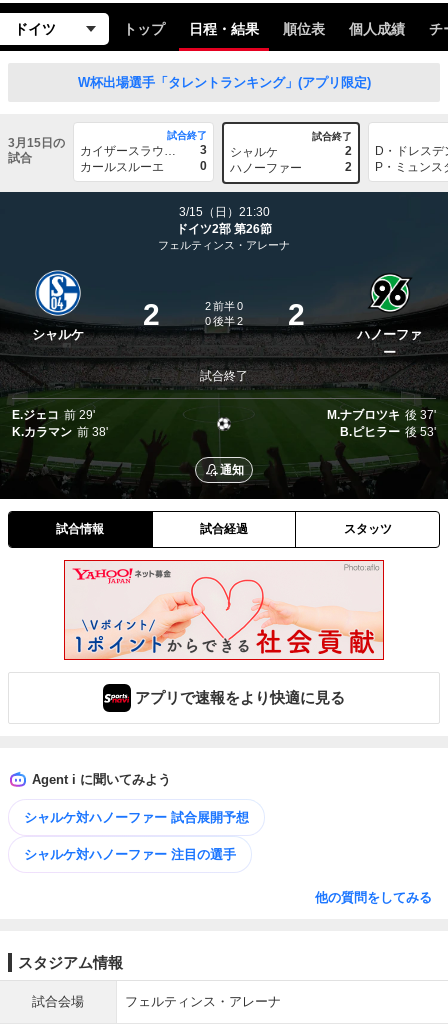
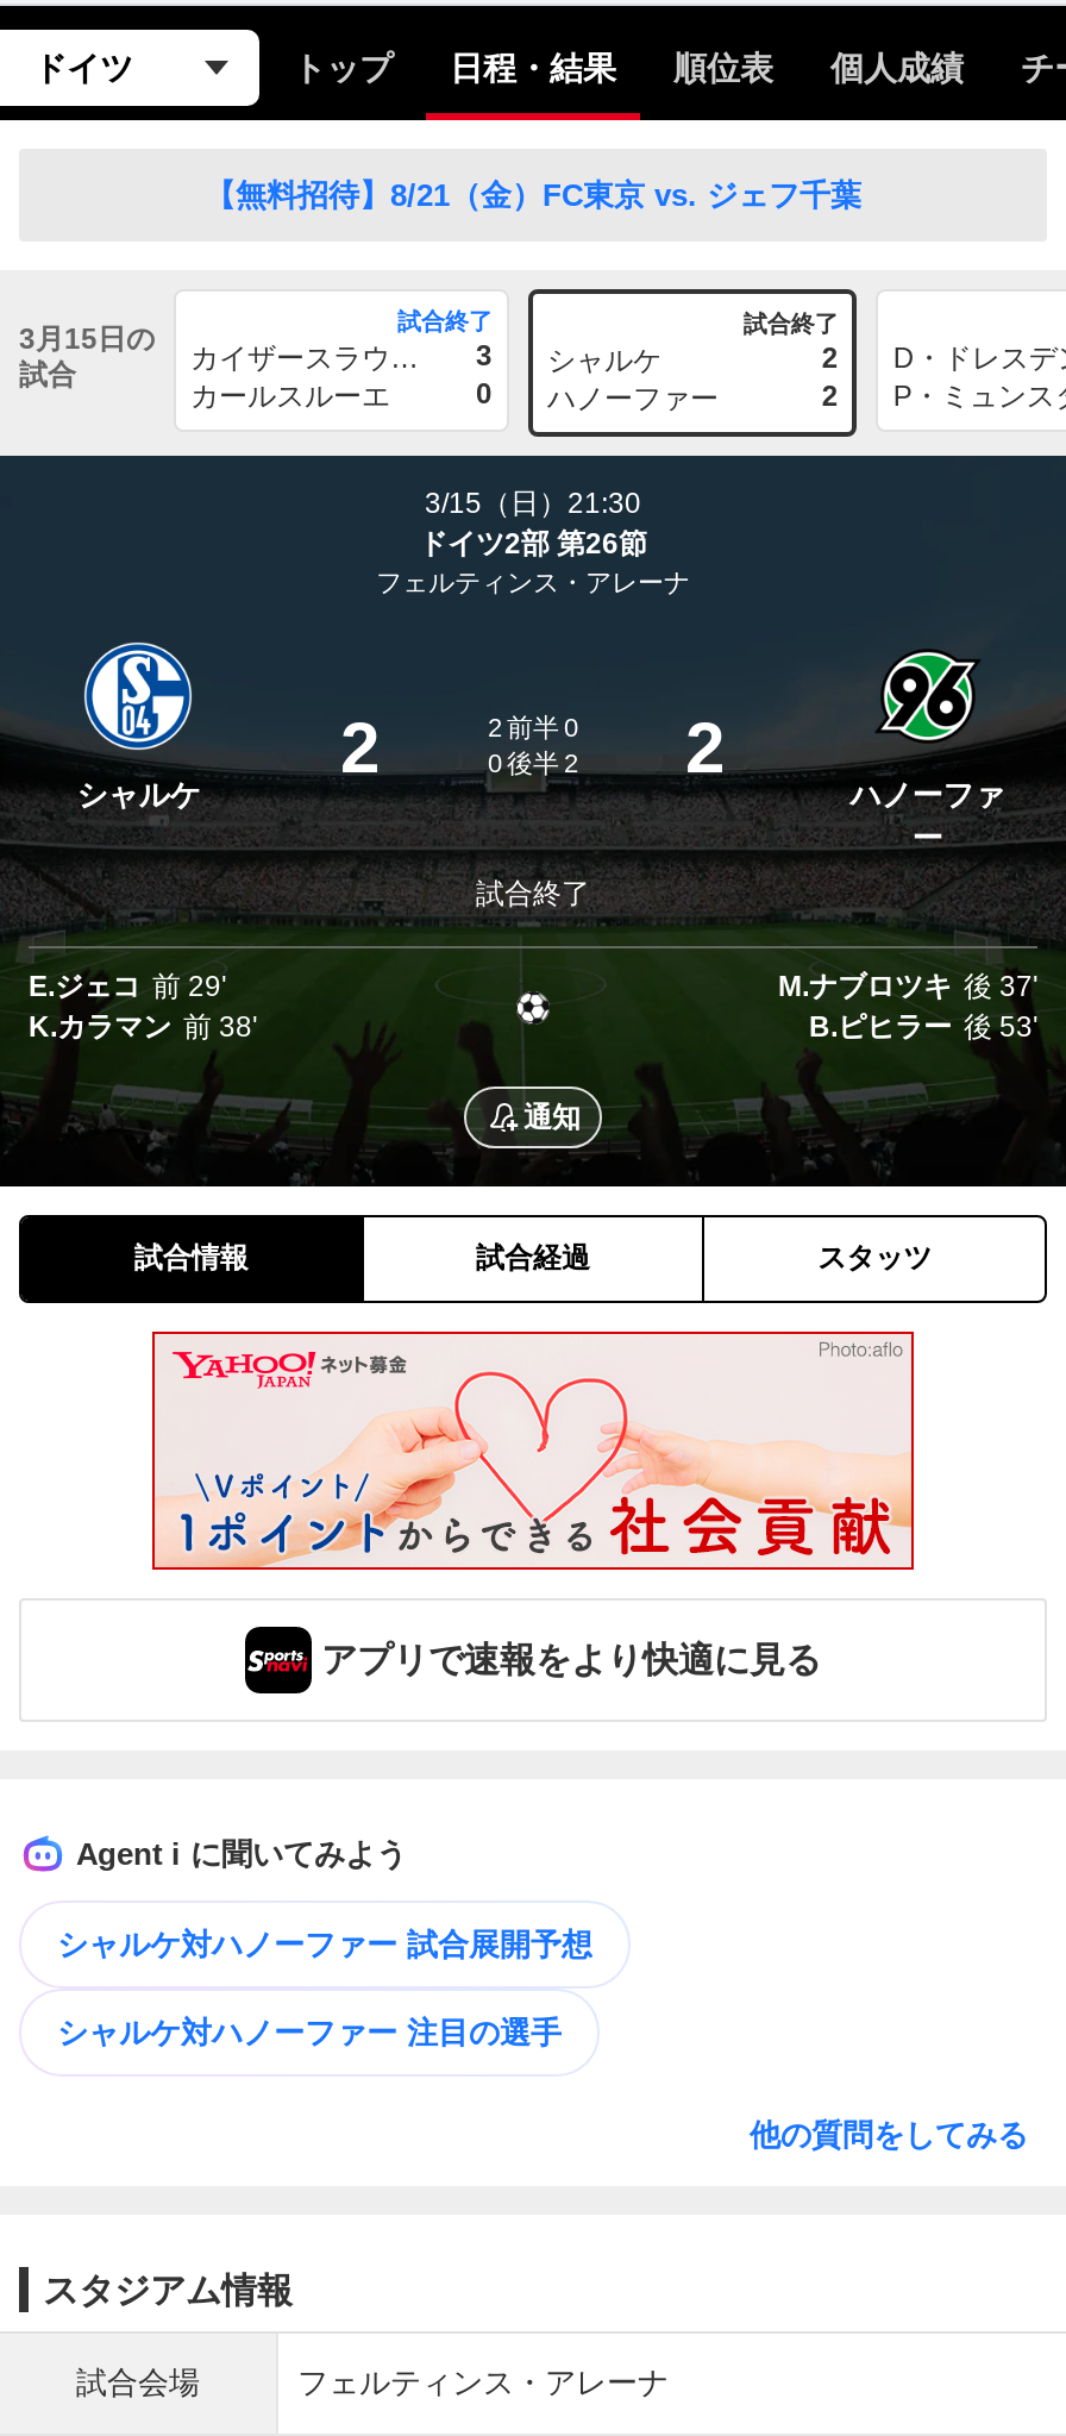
- W杯出場選手「タレントランキング」(アプリ限定)
+ 【無料招待】8/21（金）FC東京 vs. ジェフ千葉
